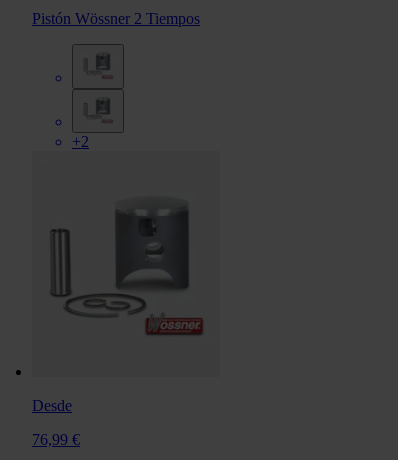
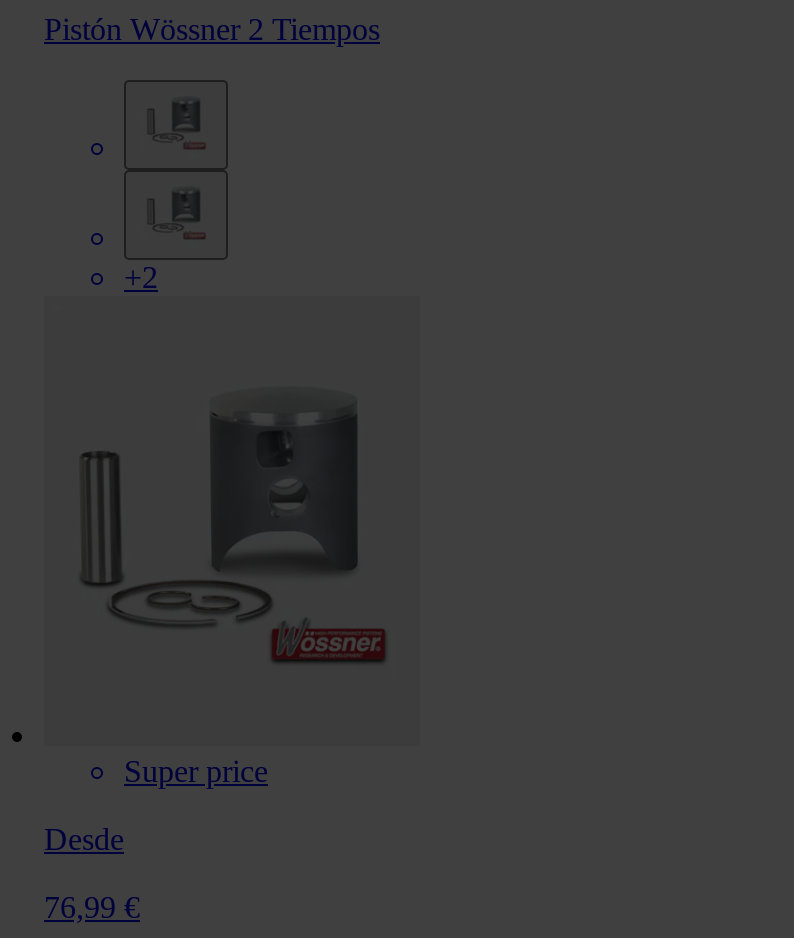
+ Super price
